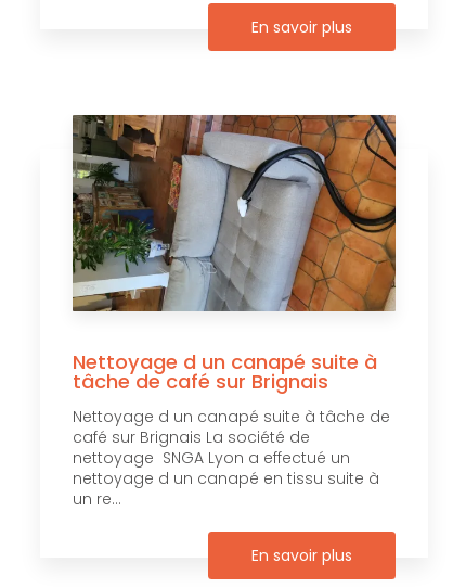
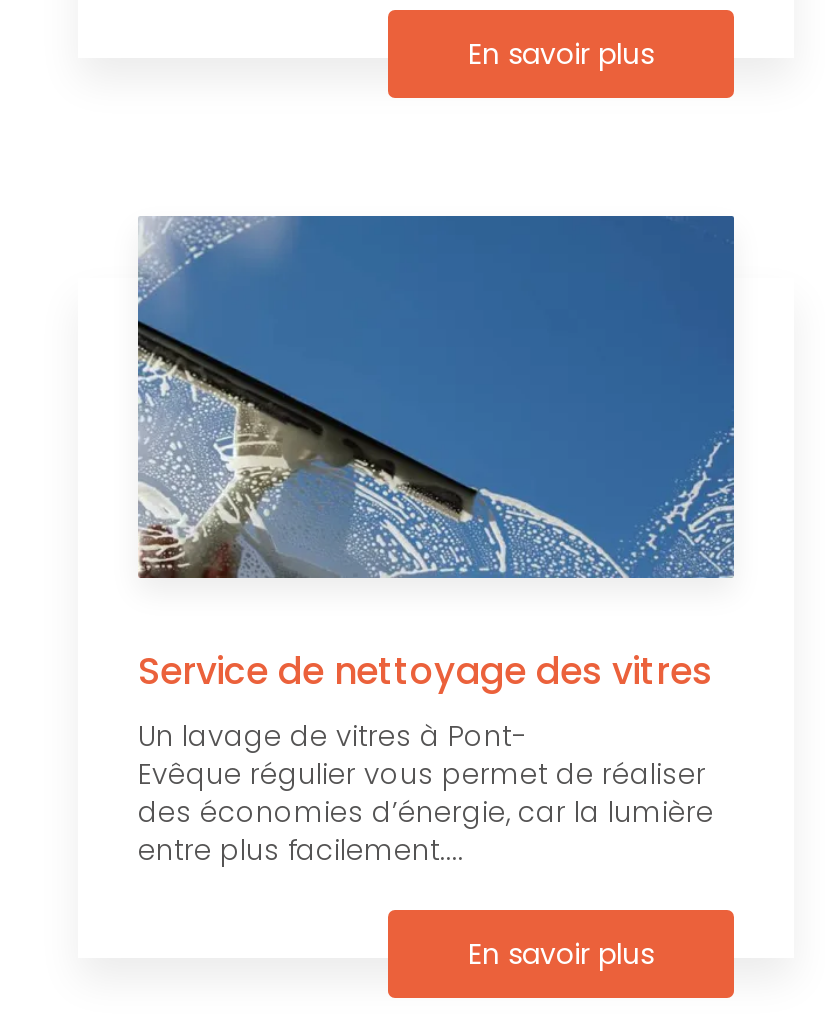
- [image]
- Nettoyage d un canapé suite à
- tâche de café sur Brignais
- Nettoyage d un canapé suite à tâche de
- café sur Brignais La société de
- nettoyage SNGA Lyon a effectué un
- nettoyage d un canapé en tissu suite à
- un re...
+ [image]
+ Service de nettoyage des vitres
+ Un lavage de vitres à Pont-
+ Evêque régulier vous permet de réaliser
+ des économies d’énergie, car la lumière
+ entre plus facilement....
